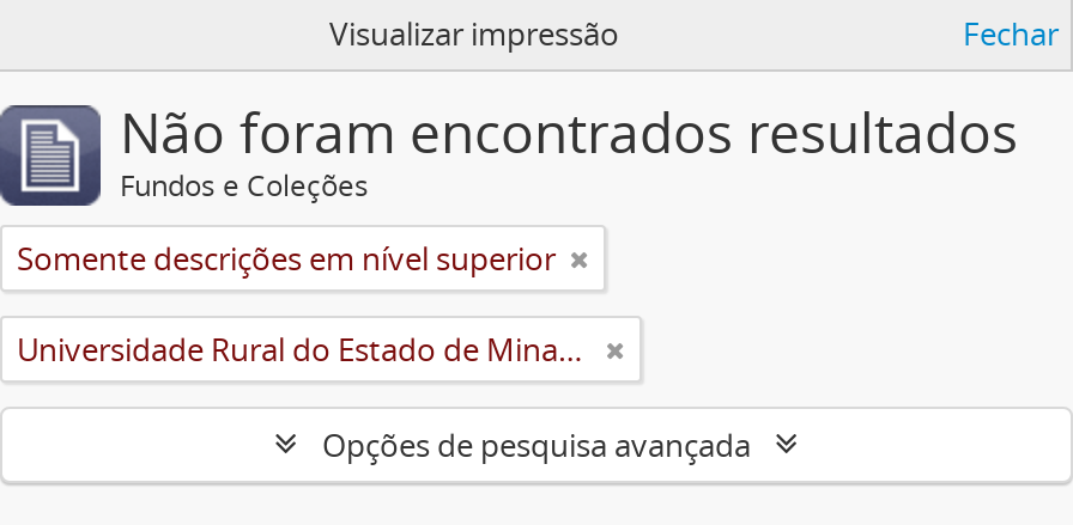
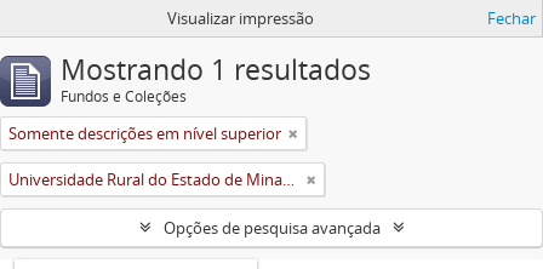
- Não foram encontrados resultados
+ Mostrando 1 resultados
